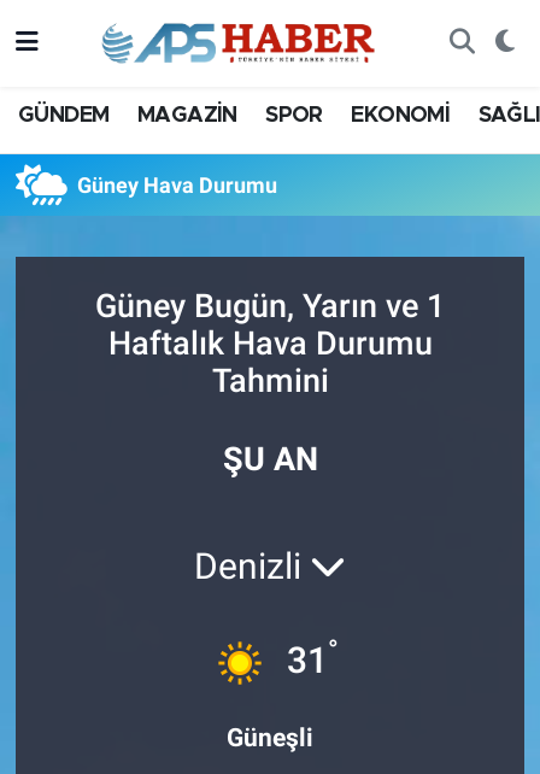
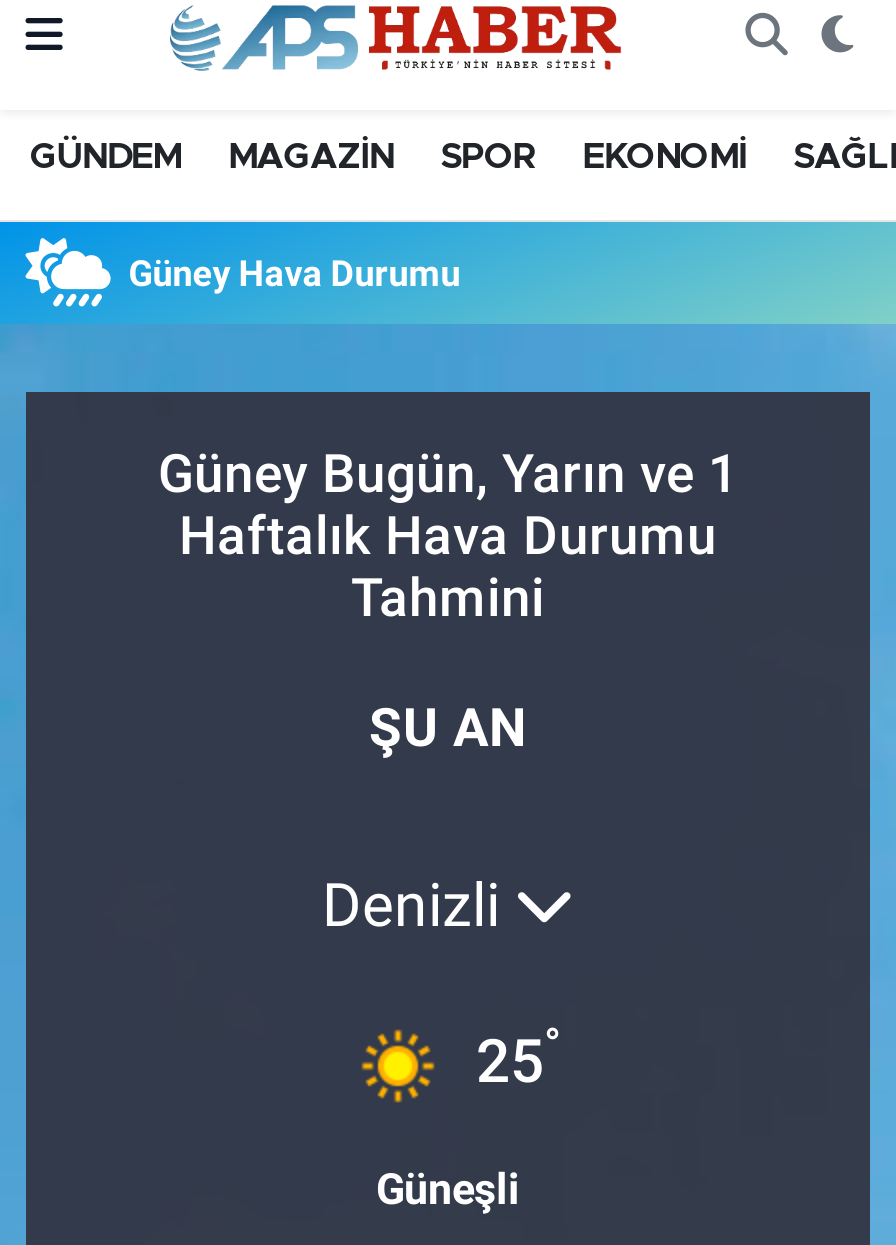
- 31°
+ 25°
